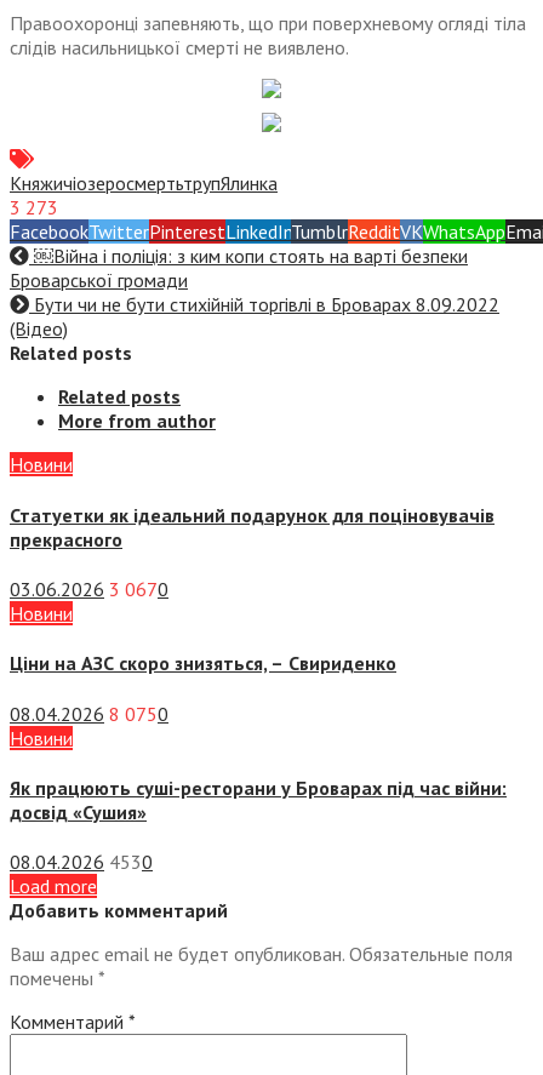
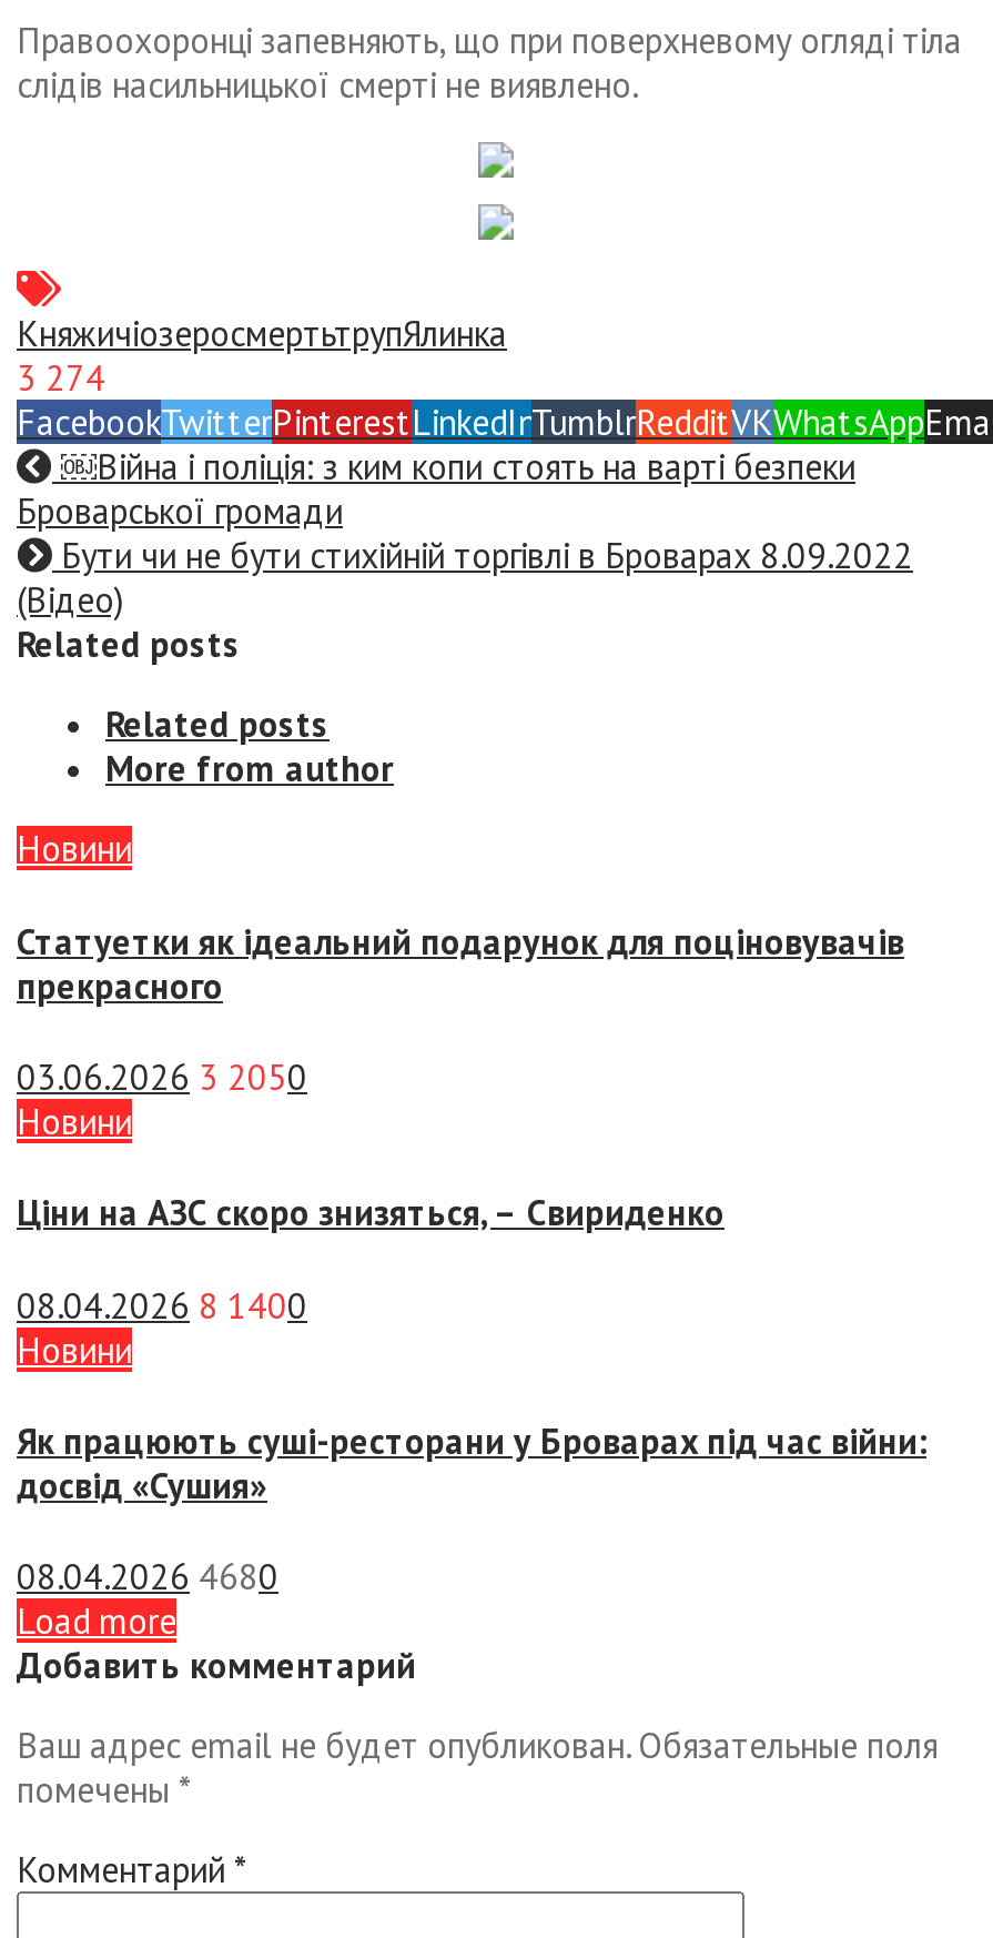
- 3 273
+ 3 274

- 03.06.2026 3 0670
+ 03.06.2026 3 2050

- 08.04.2026 8 0750
+ 08.04.2026 8 1400

- 08.04.2026 4530
+ 08.04.2026 4680
